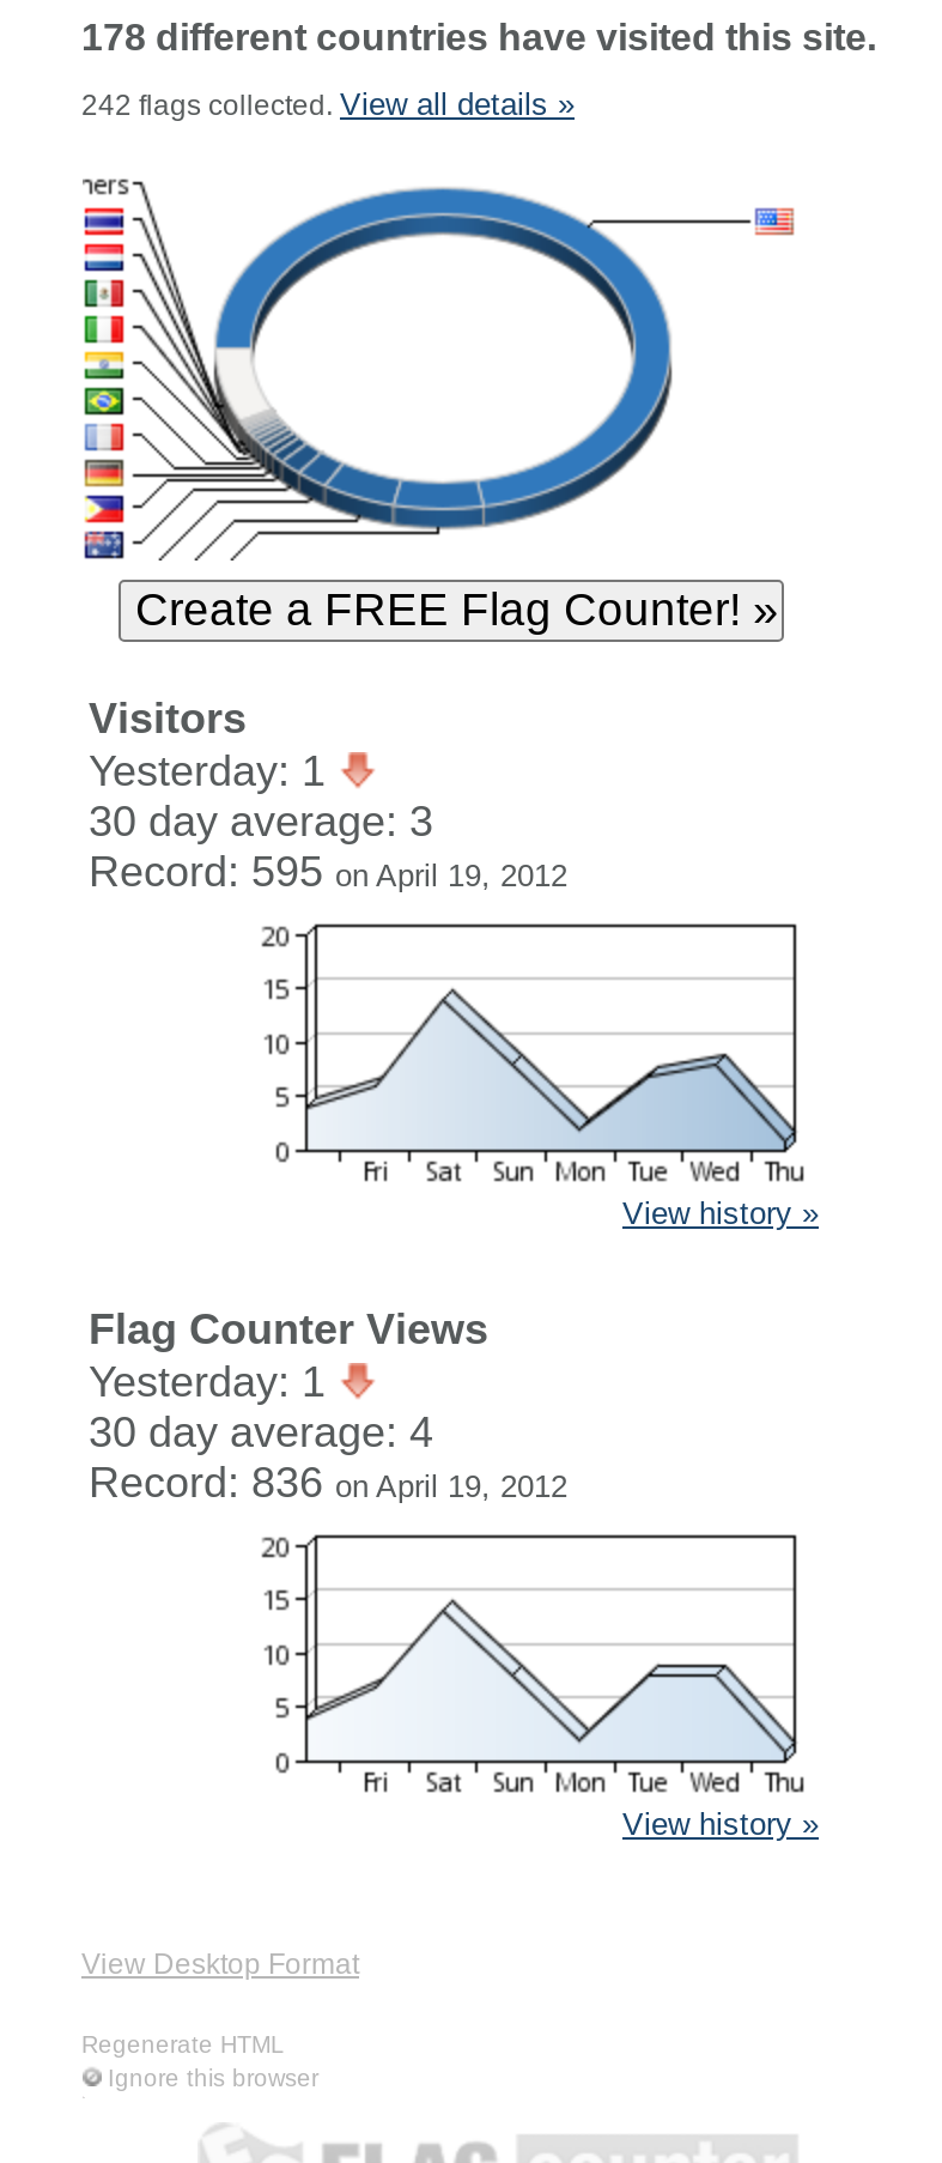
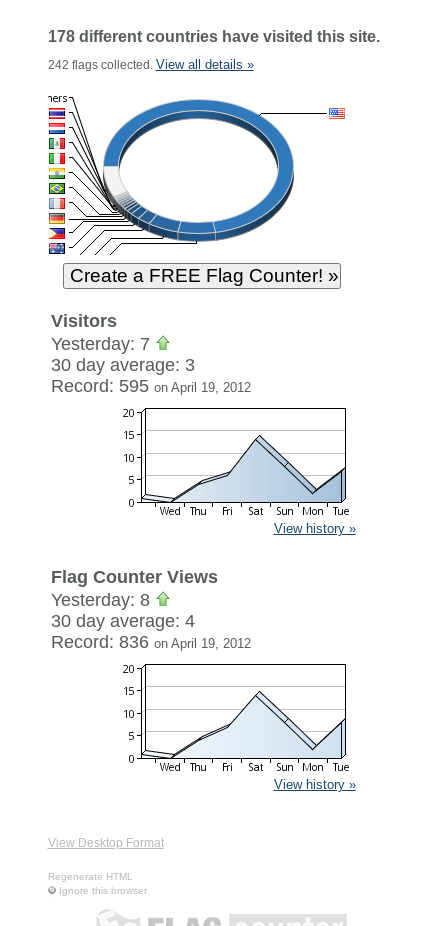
- Yesterday: 1
+ Yesterday: 7

- [image]
+ [image]

- Yesterday: 1
+ Yesterday: 8

- [image]
+ [image]
